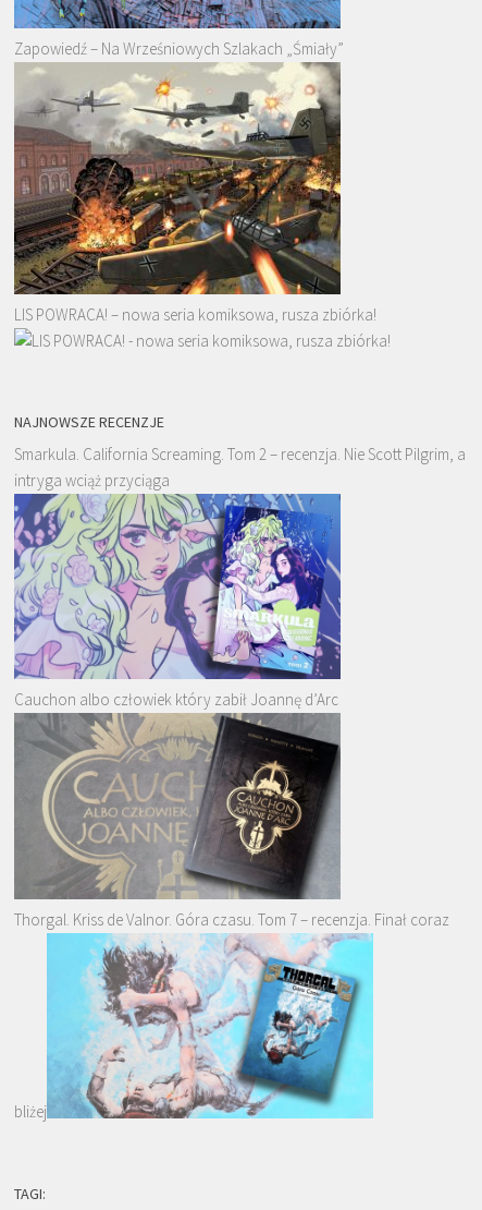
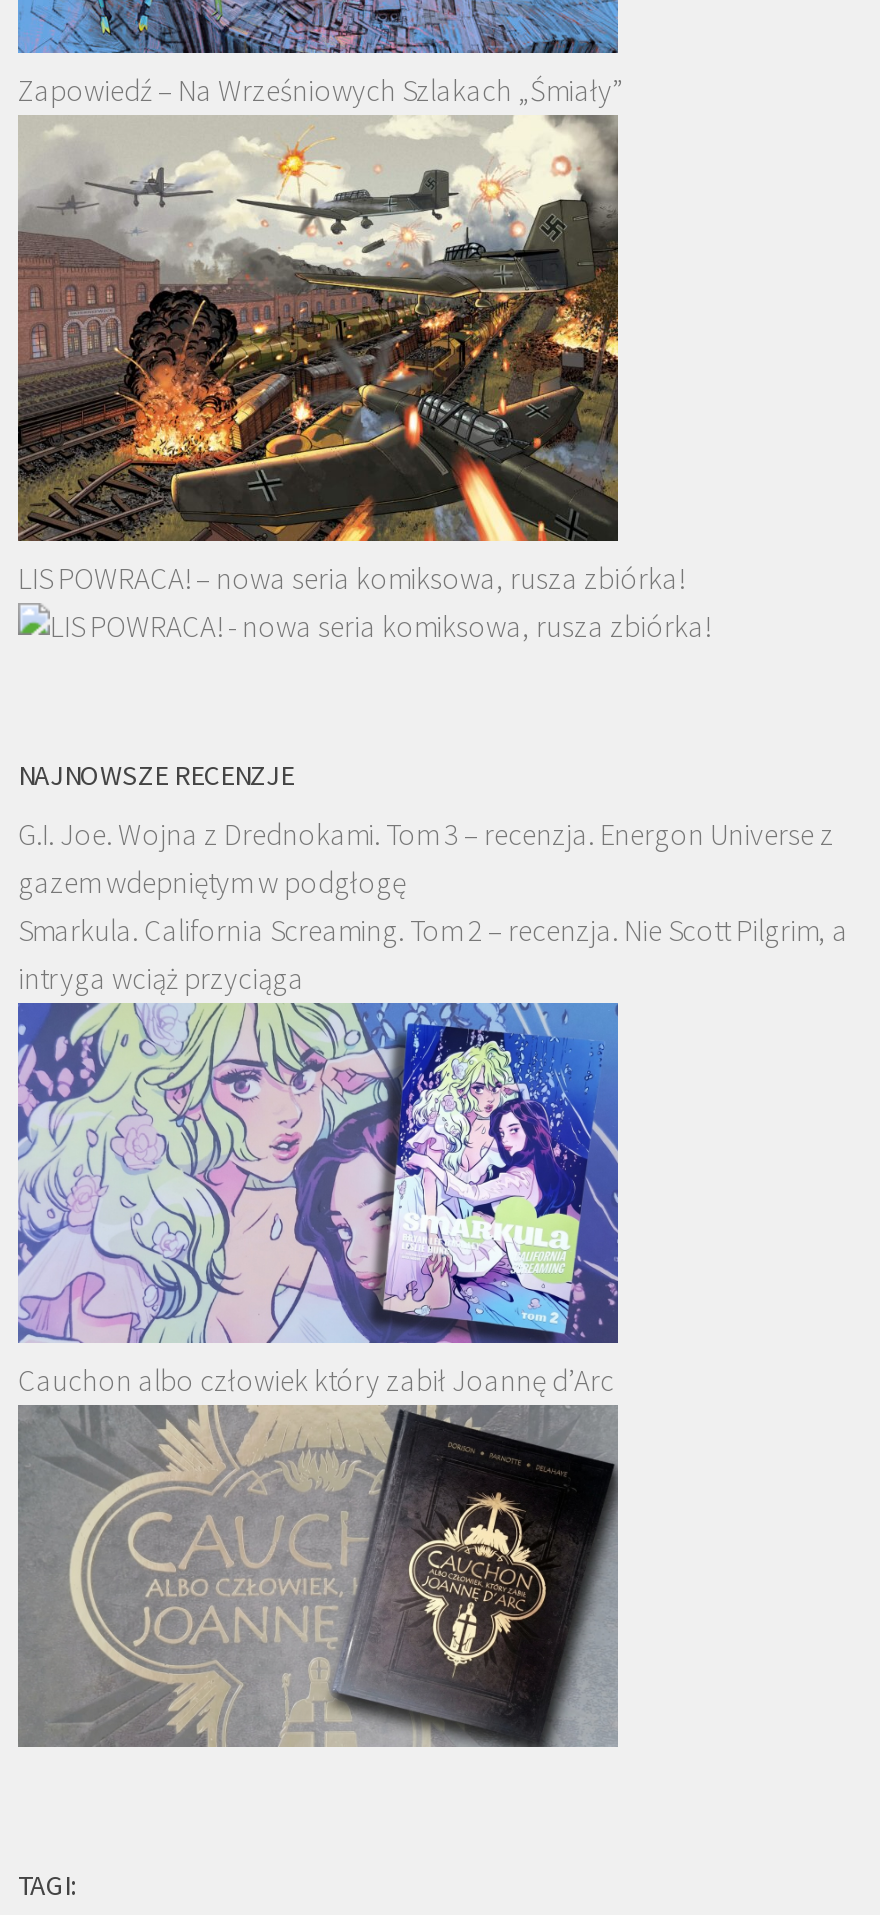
+ G.I. Joe. Wojna z Drednokami. Tom 3 – recenzja. Energon Universe z
+ gazem wdepniętym w podgłogę

moved down: [image] | Smarkula. California Screaming. Tom 2 – recenzja. Nie Scott Pilgrim, a | intryga wciąż przyciąga | Cauchon albo człowiek który zabił Joannę d’Arc

moved down: [image]

- Thorgal. Kriss de Valnor. Góra czasu. Tom 7 – recenzja. Finał coraz

- [image]
- bliżej
